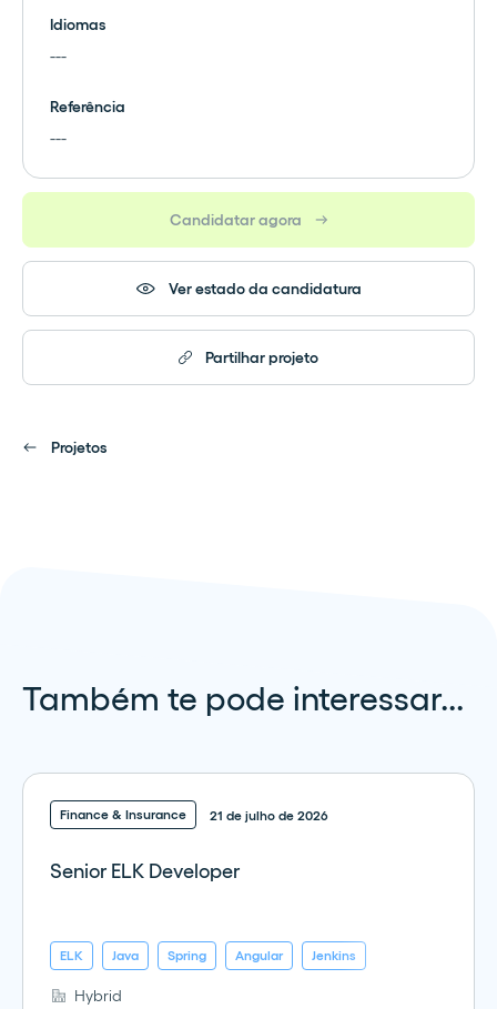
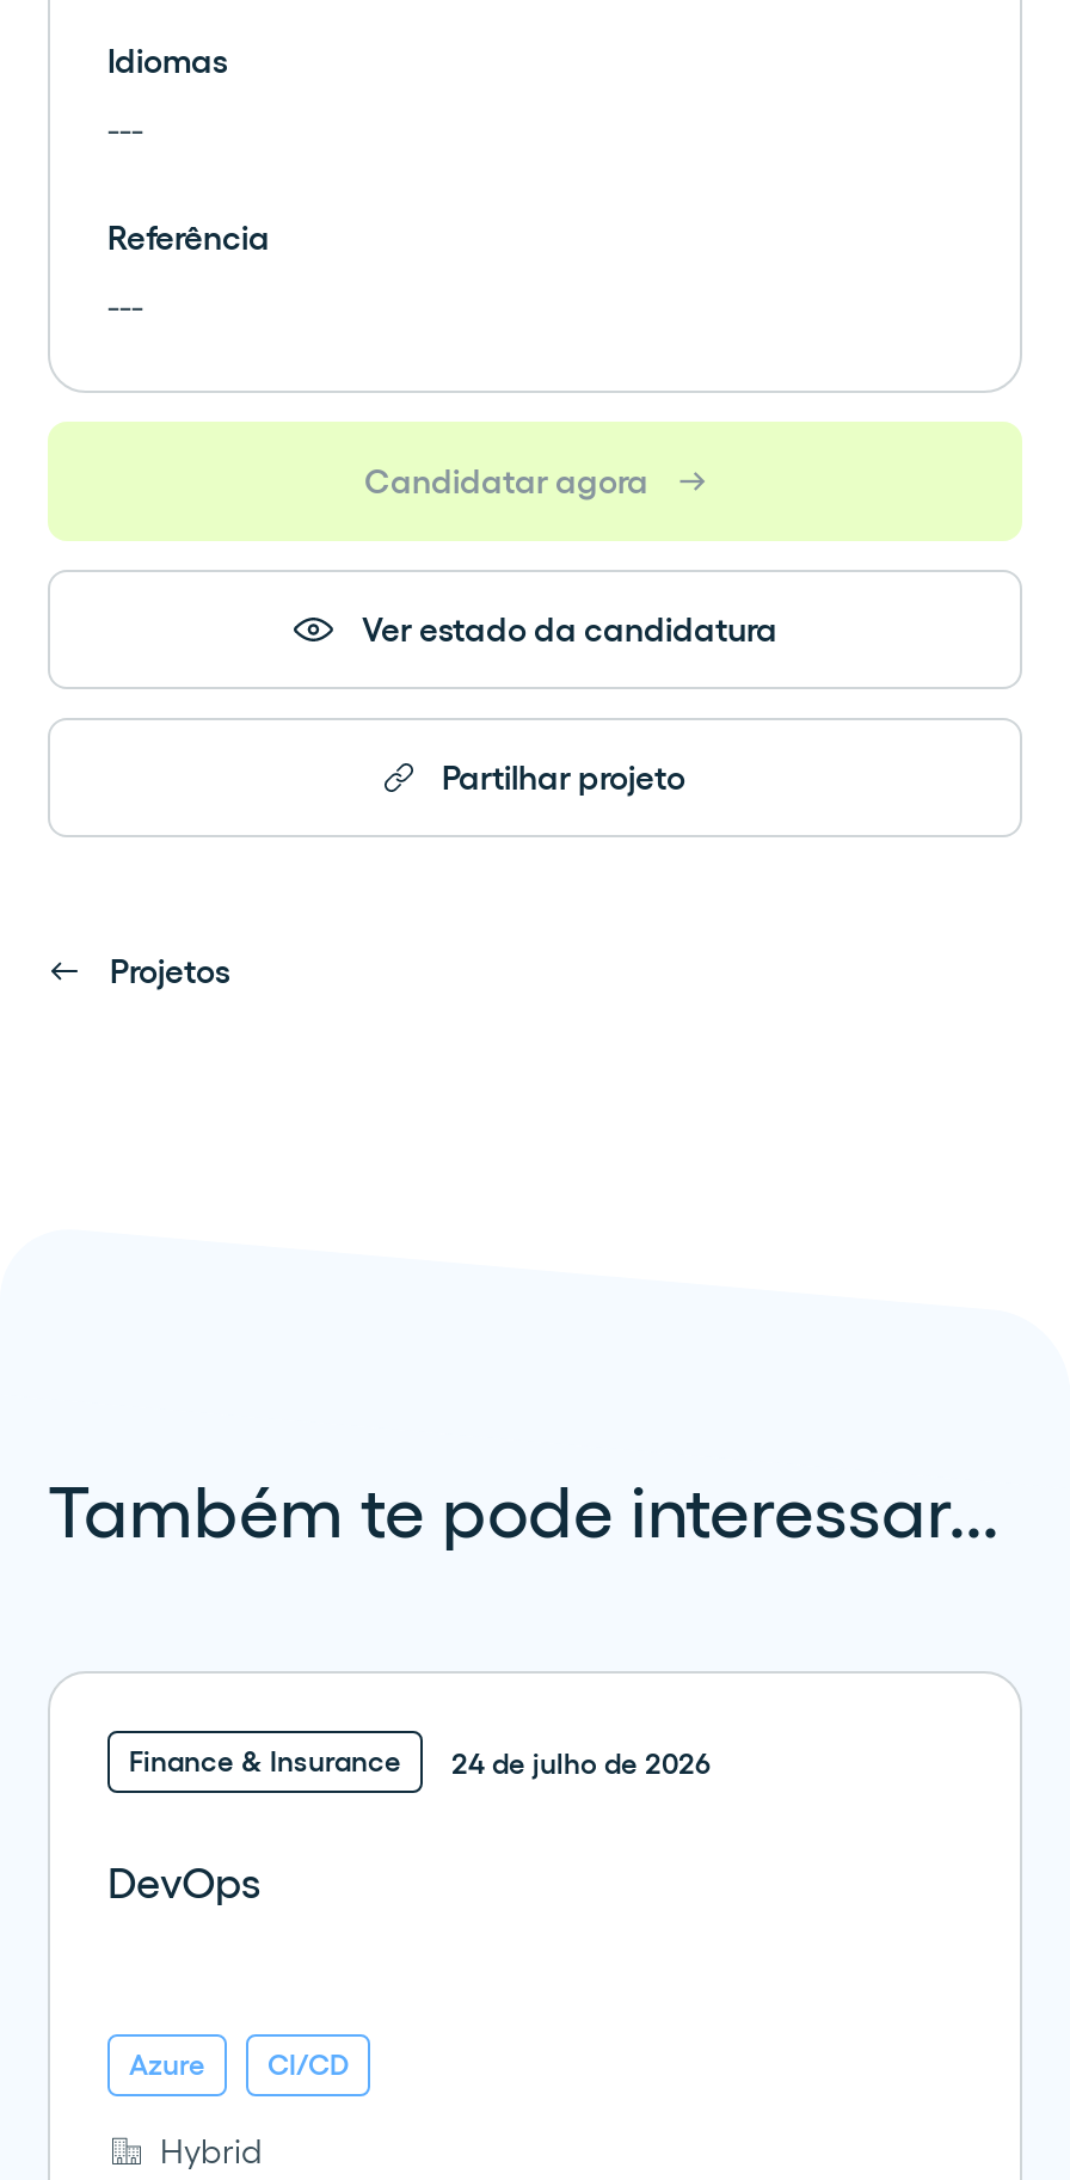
- Finance & Insurance 21 de julho de 2026
+ Finance & Insurance 24 de julho de 2026

- Senior ELK Developer
+ DevOps

- ELK
- Java
- Spring
- Angular
- Jenkins
+ Azure
+ CI/CD
